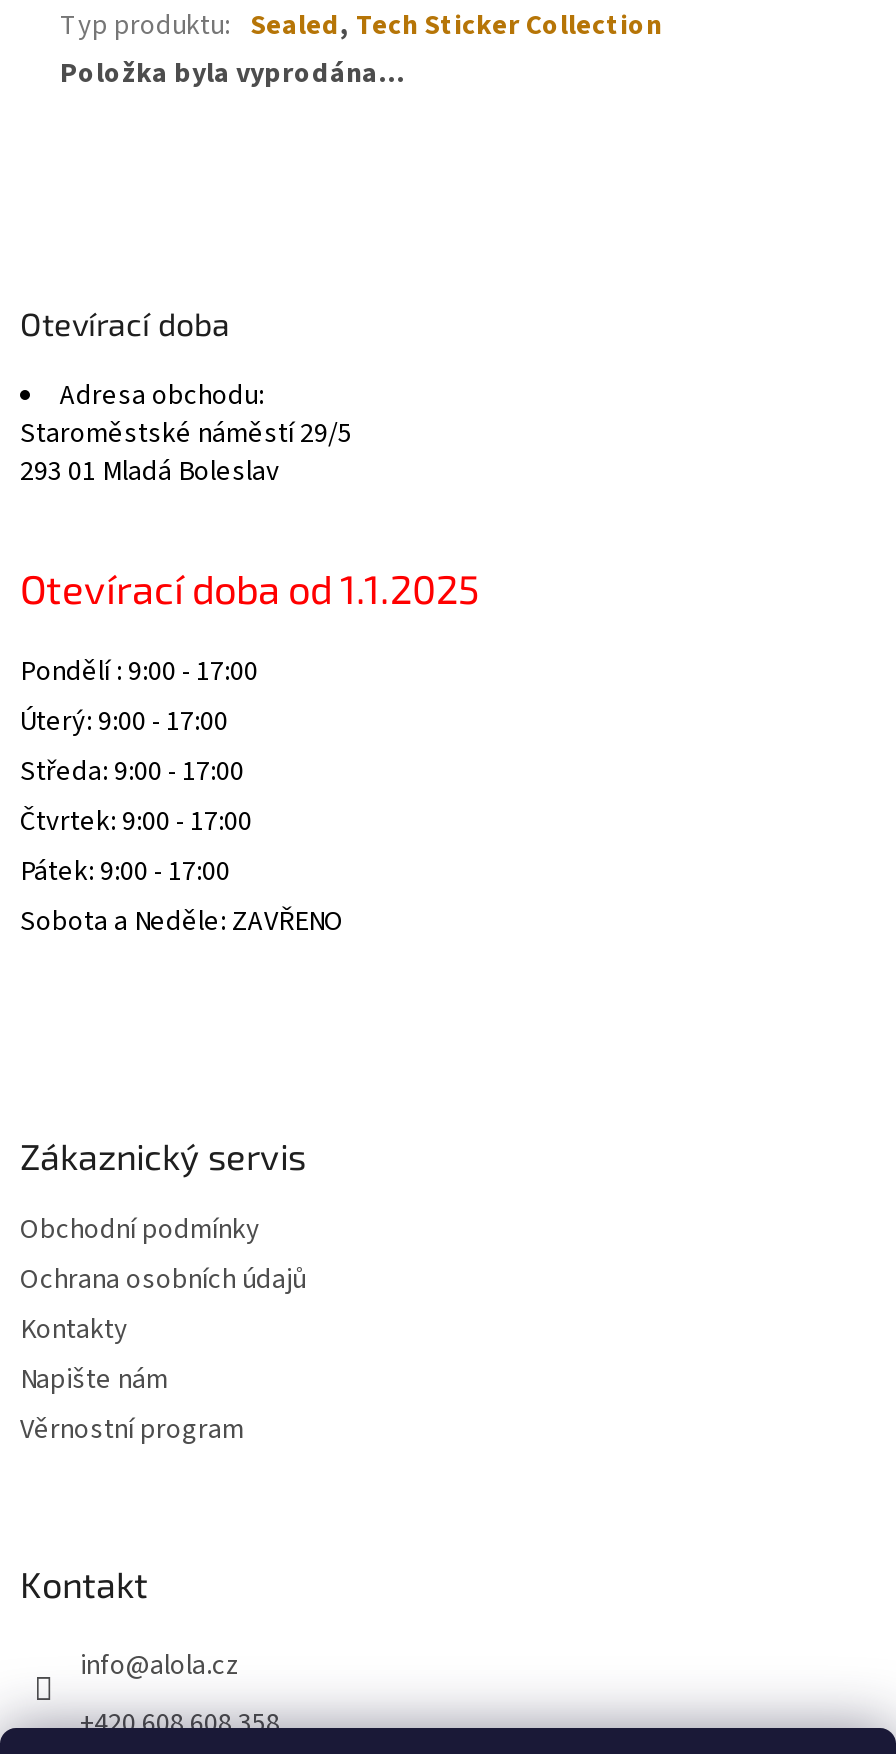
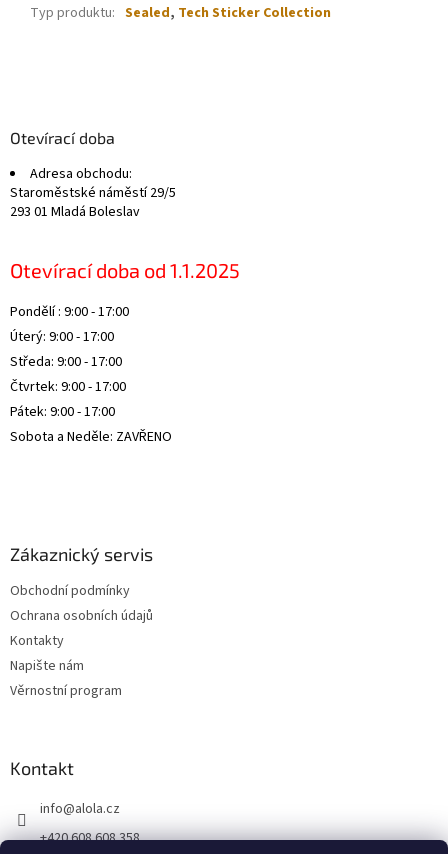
- Položka byla vyprodána…
